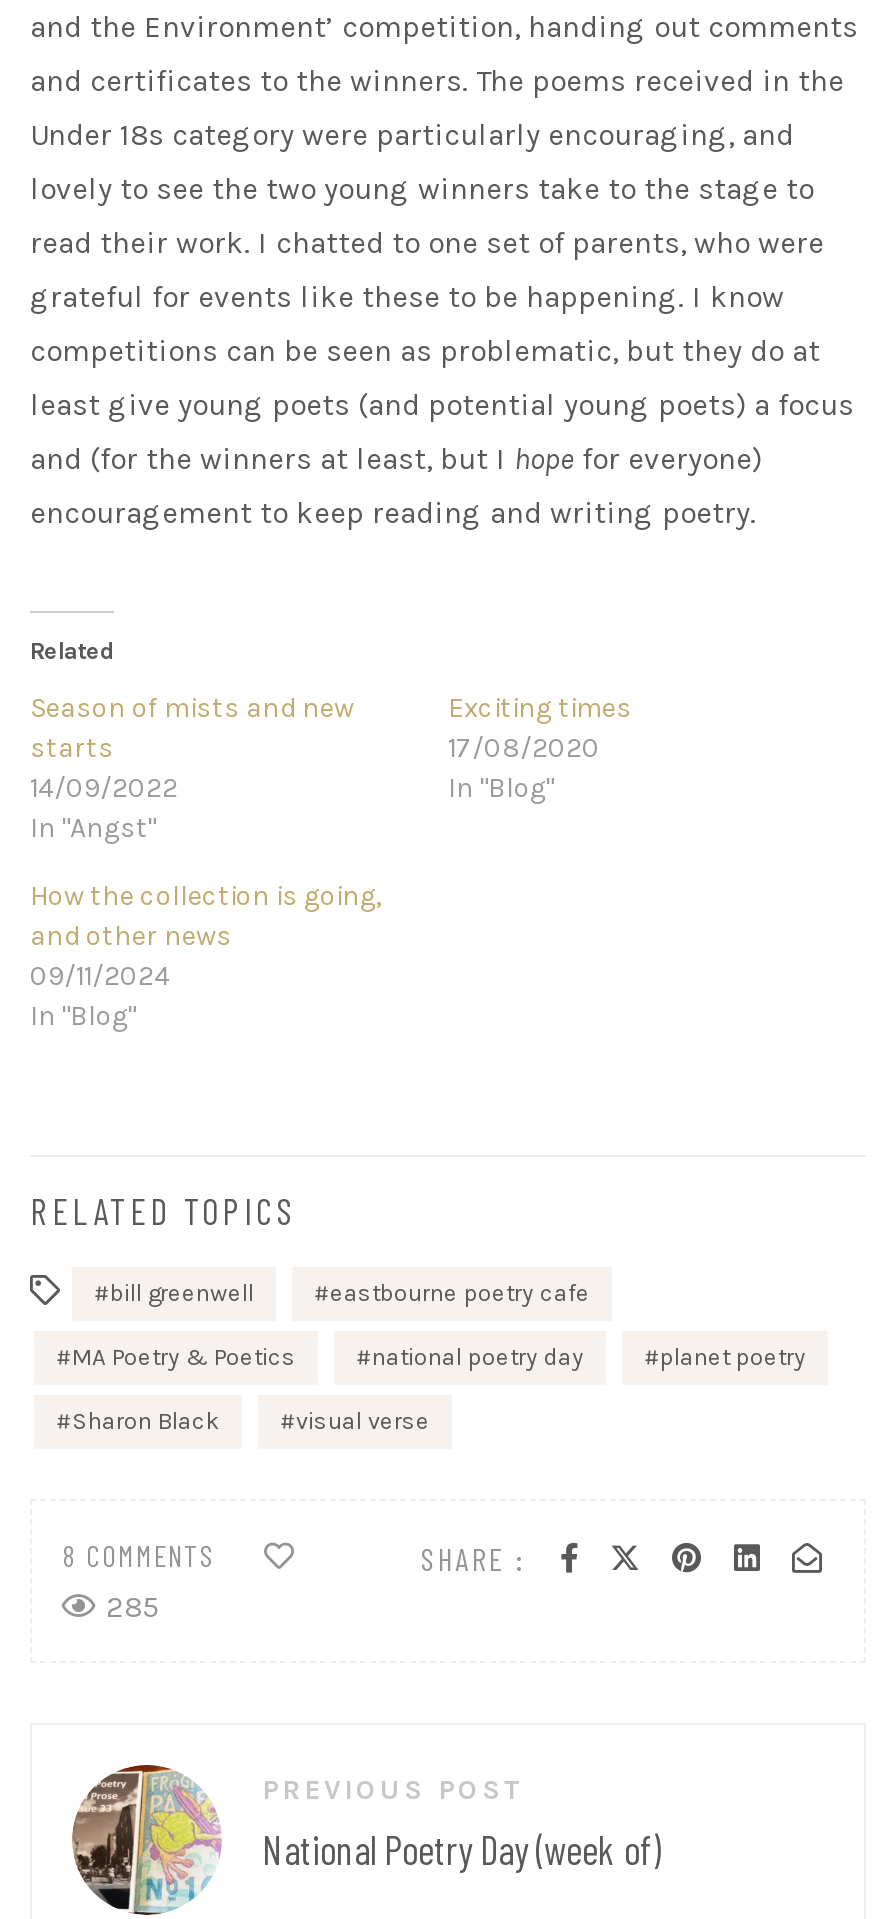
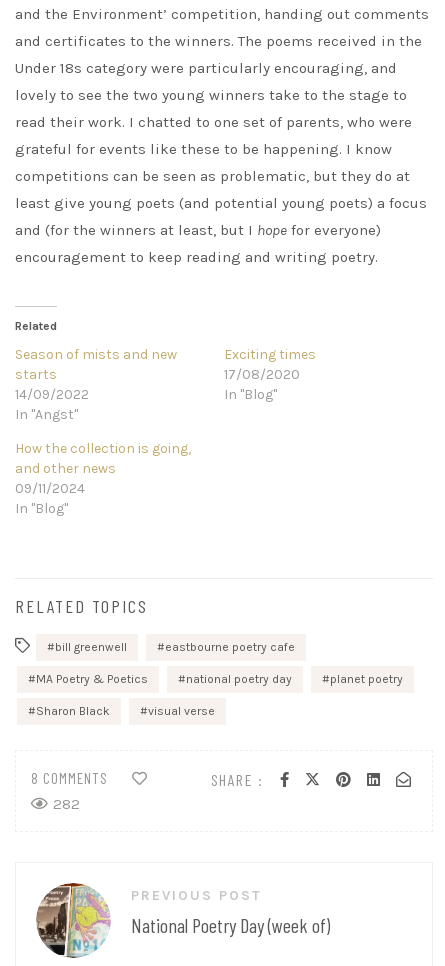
- 285
+ 282
